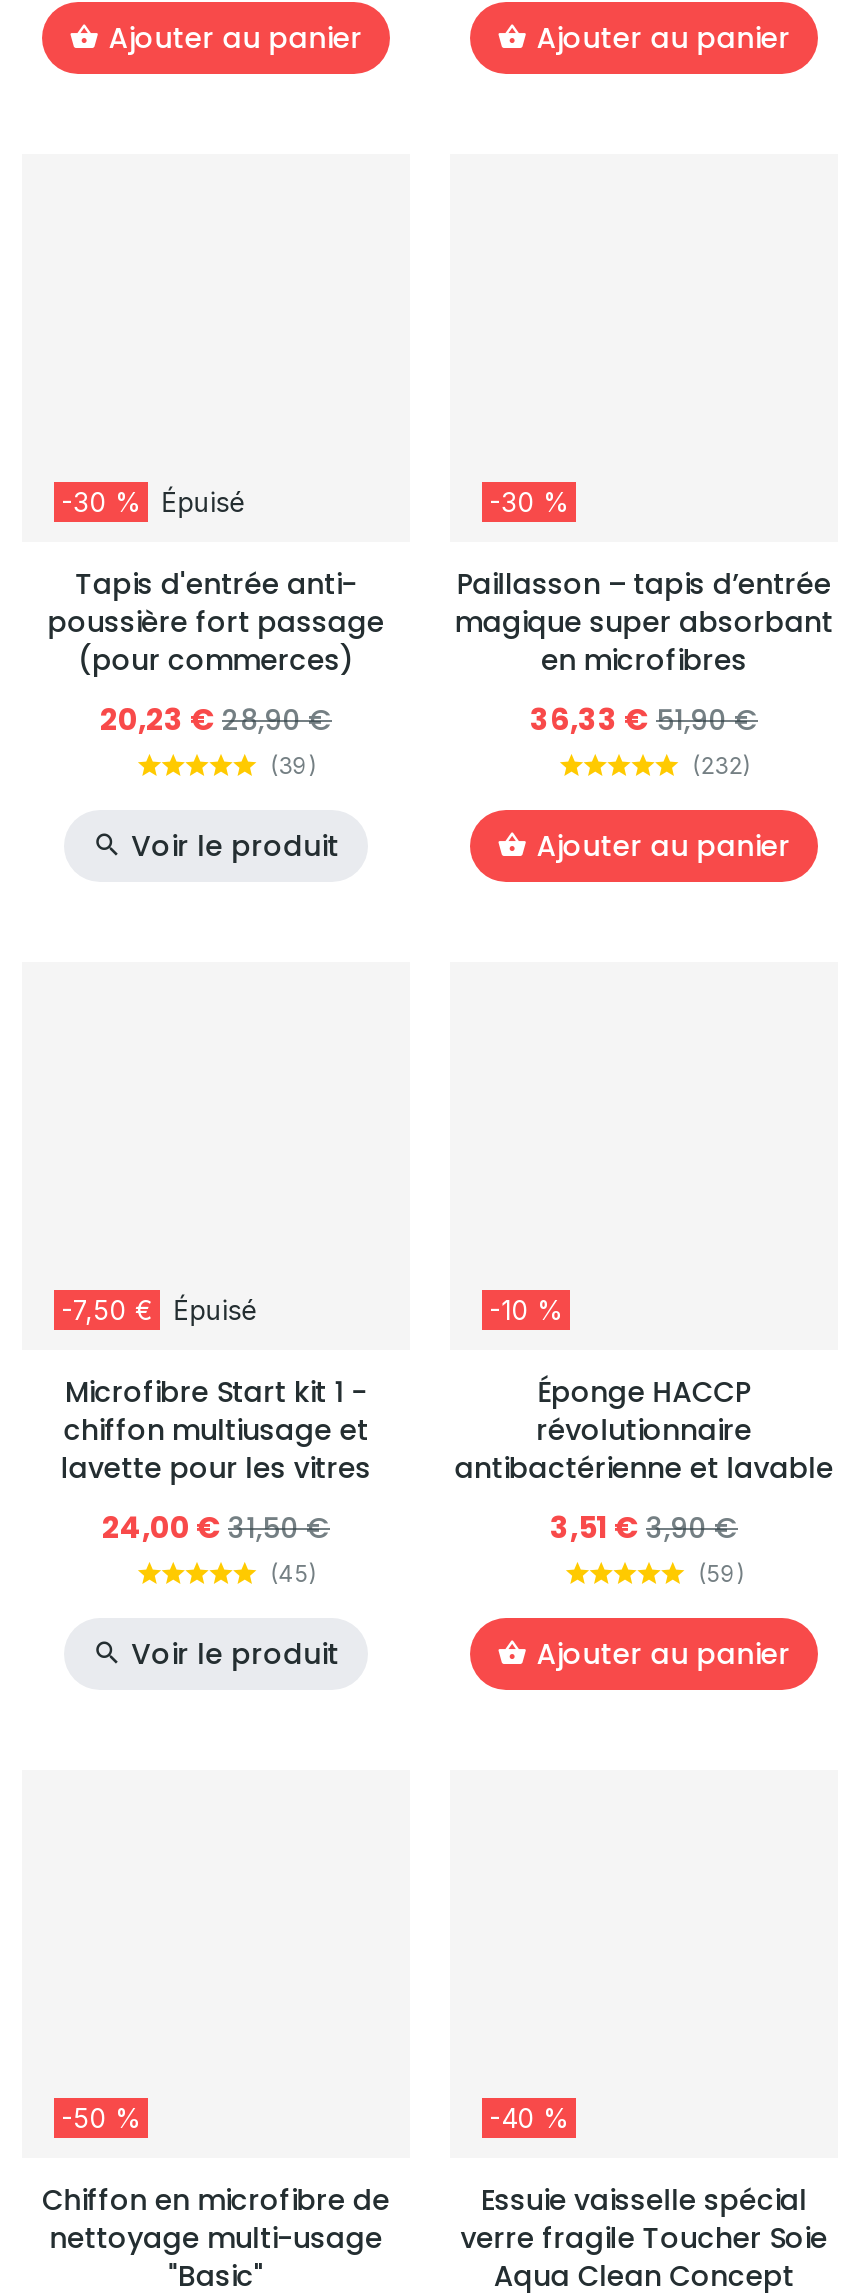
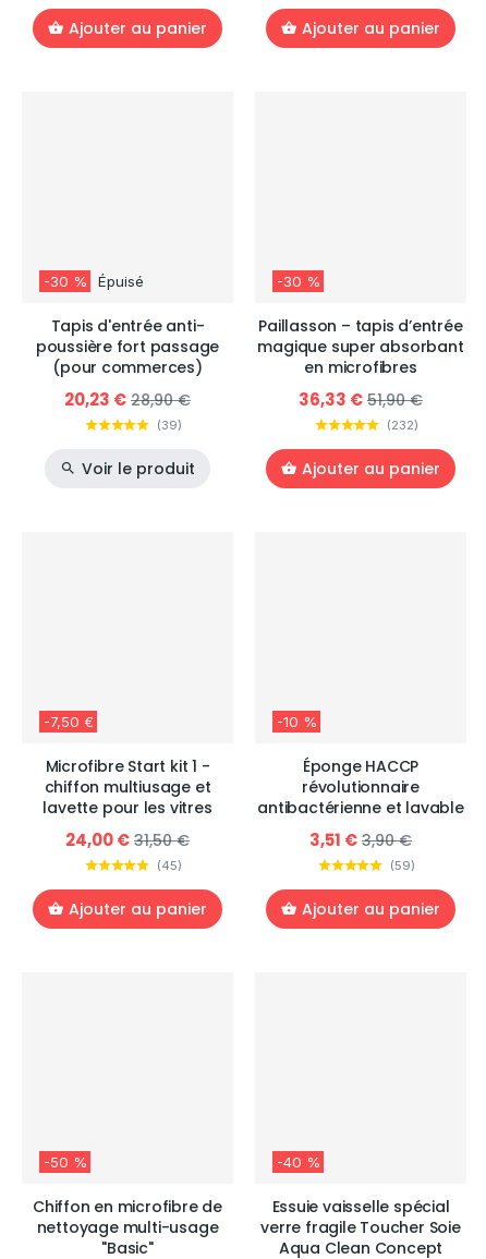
- Épuisé

- Voir le produit
+ Ajouter au panier
